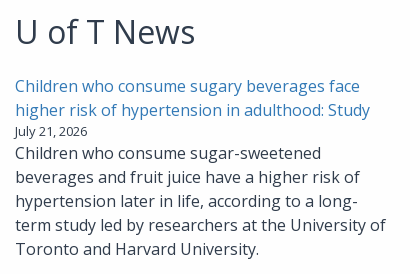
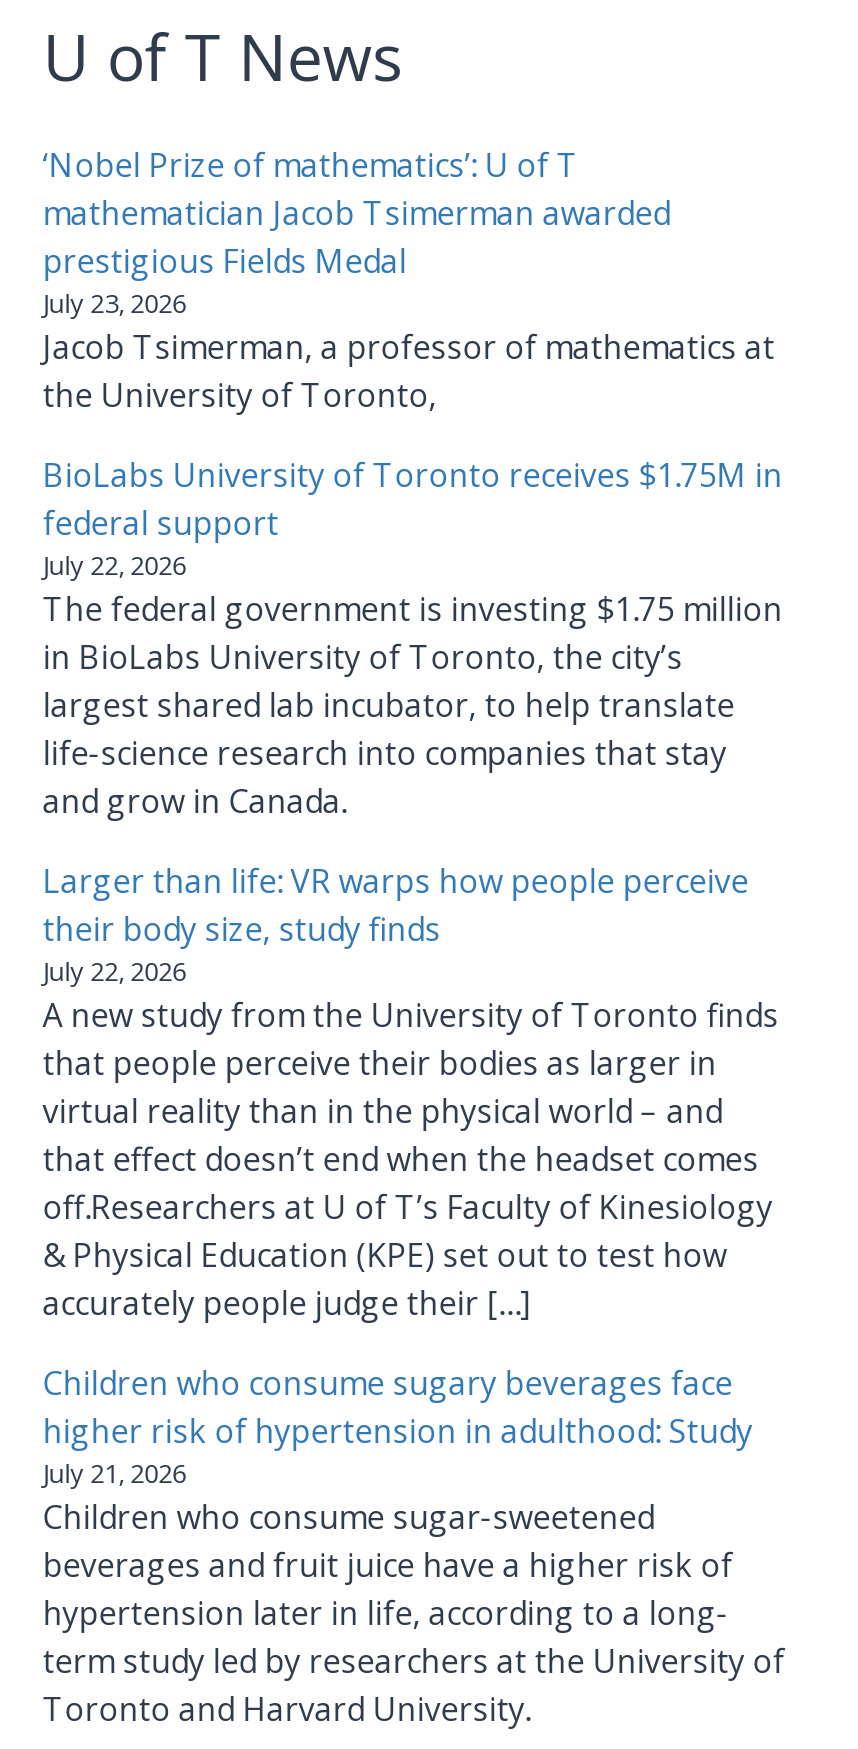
+ ‘Nobel Prize of mathematics’: U of T
+ mathematician Jacob Tsimerman awarded
+ prestigious Fields Medal
+ July 23, 2026
+ Jacob Tsimerman, a professor of mathematics at
+ the University of Toronto,
+ BioLabs University of Toronto receives $1.75M in
+ federal support
+ July 22, 2026
+ The federal government is investing $1.75 million
+ in BioLabs University of Toronto, the city’s
+ largest shared lab incubator, to help translate
+ life-science research into companies that stay
+ and grow in Canada.
+ Larger than life: VR warps how people perceive
+ their body size, study finds
+ July 22, 2026
+ A new study from the University of Toronto finds
+ that people perceive their bodies as larger in
+ virtual reality than in the physical world – and
+ that effect doesn’t end when the headset comes
+ off.Researchers at U of T’s Faculty of Kinesiology
+ & Physical Education (KPE) set out to test how
+ accurately people judge their […]
